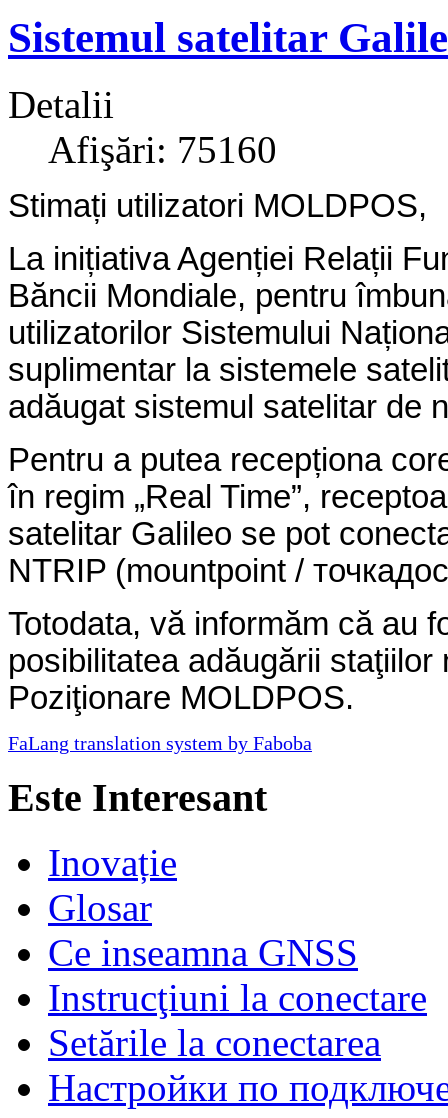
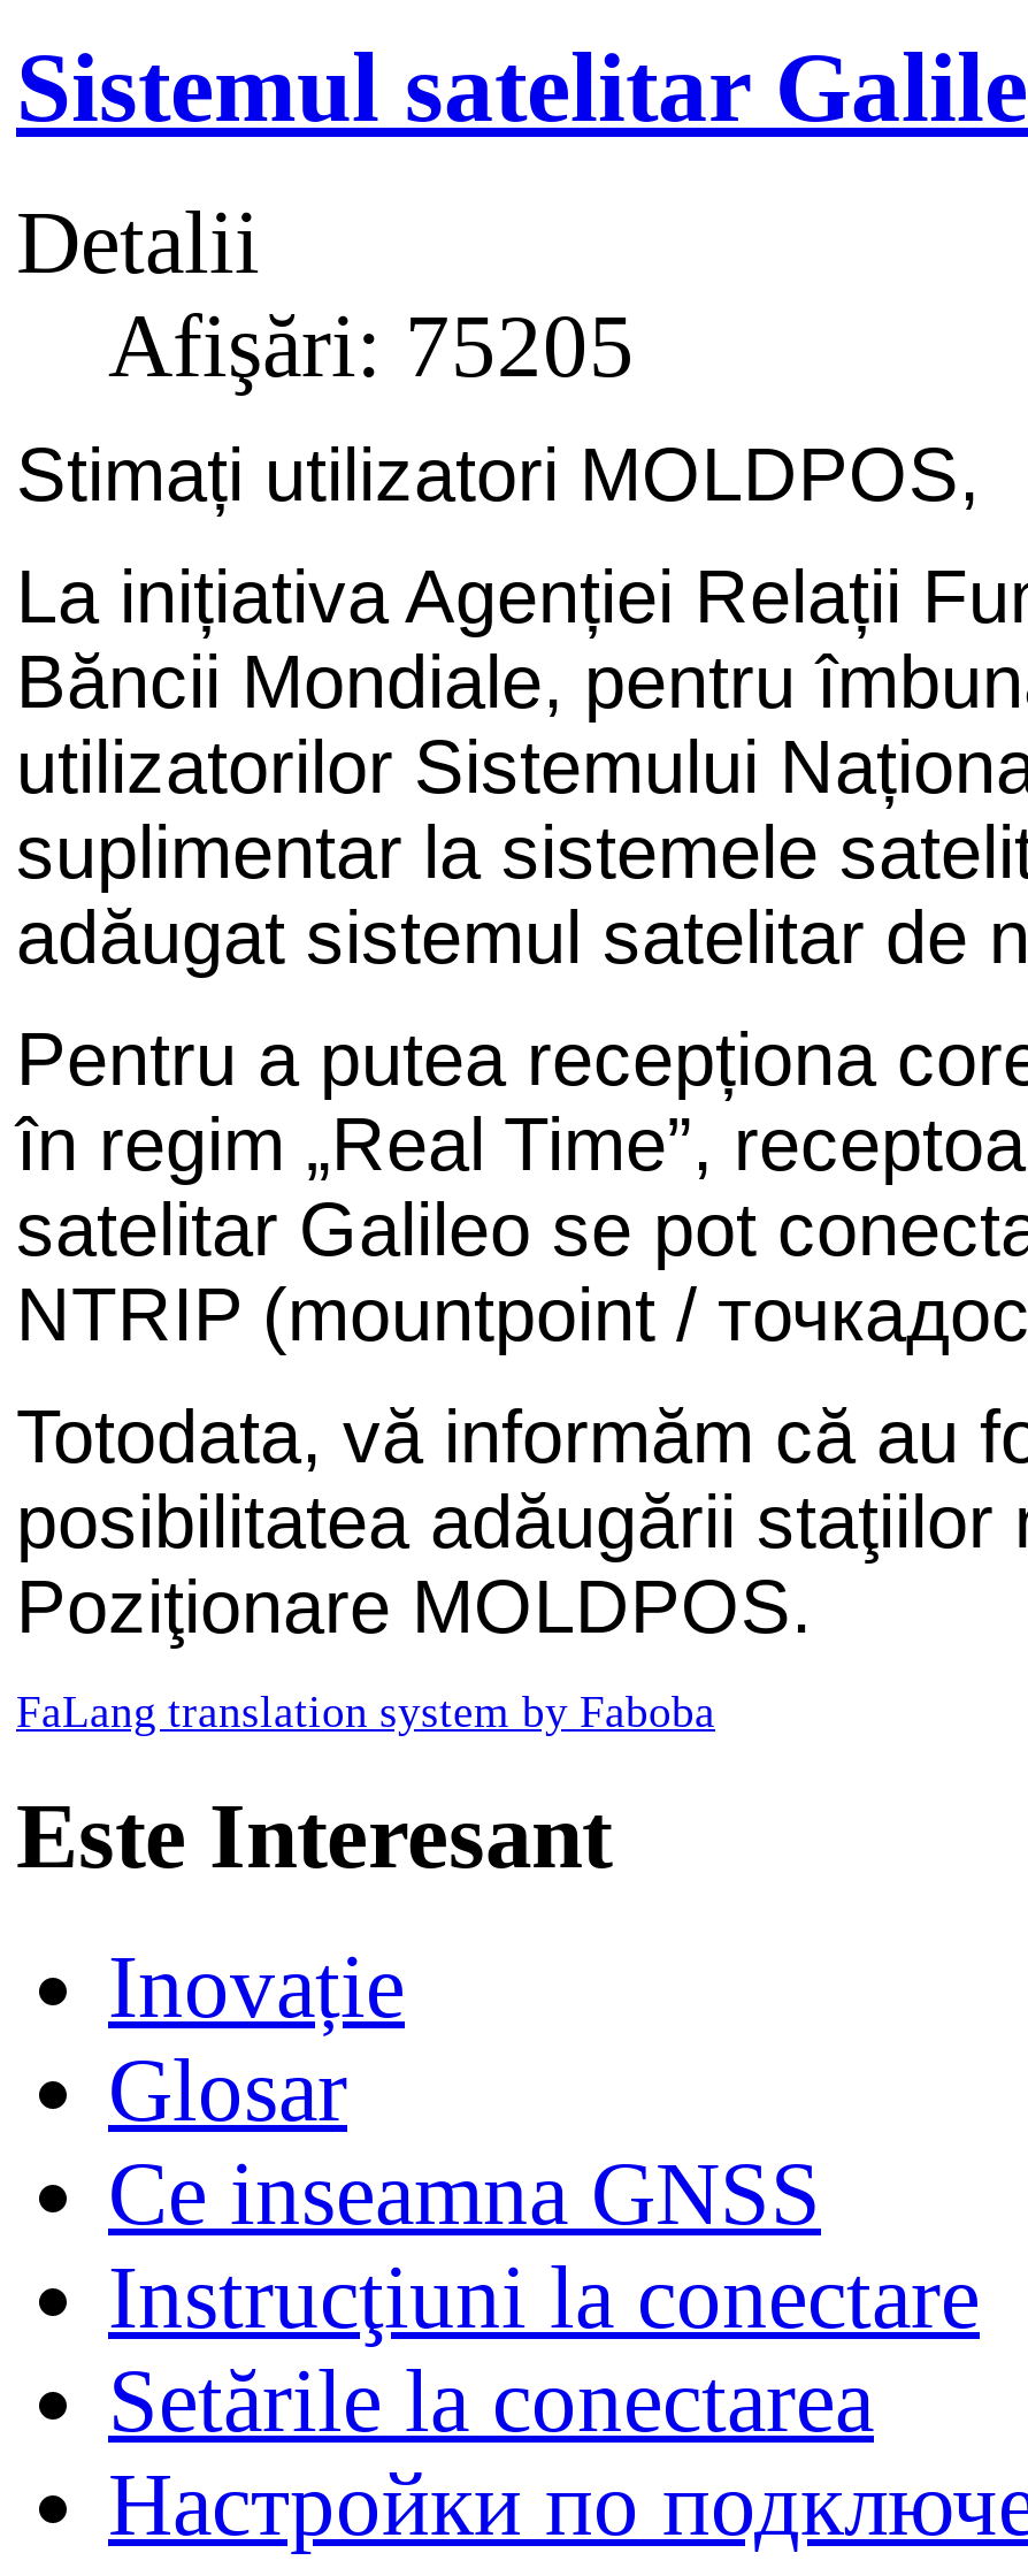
- Afişări: 75160
+ Afişări: 75205
